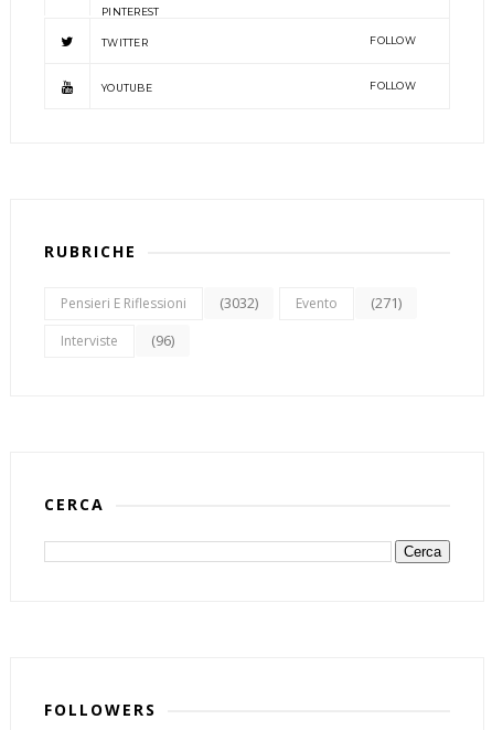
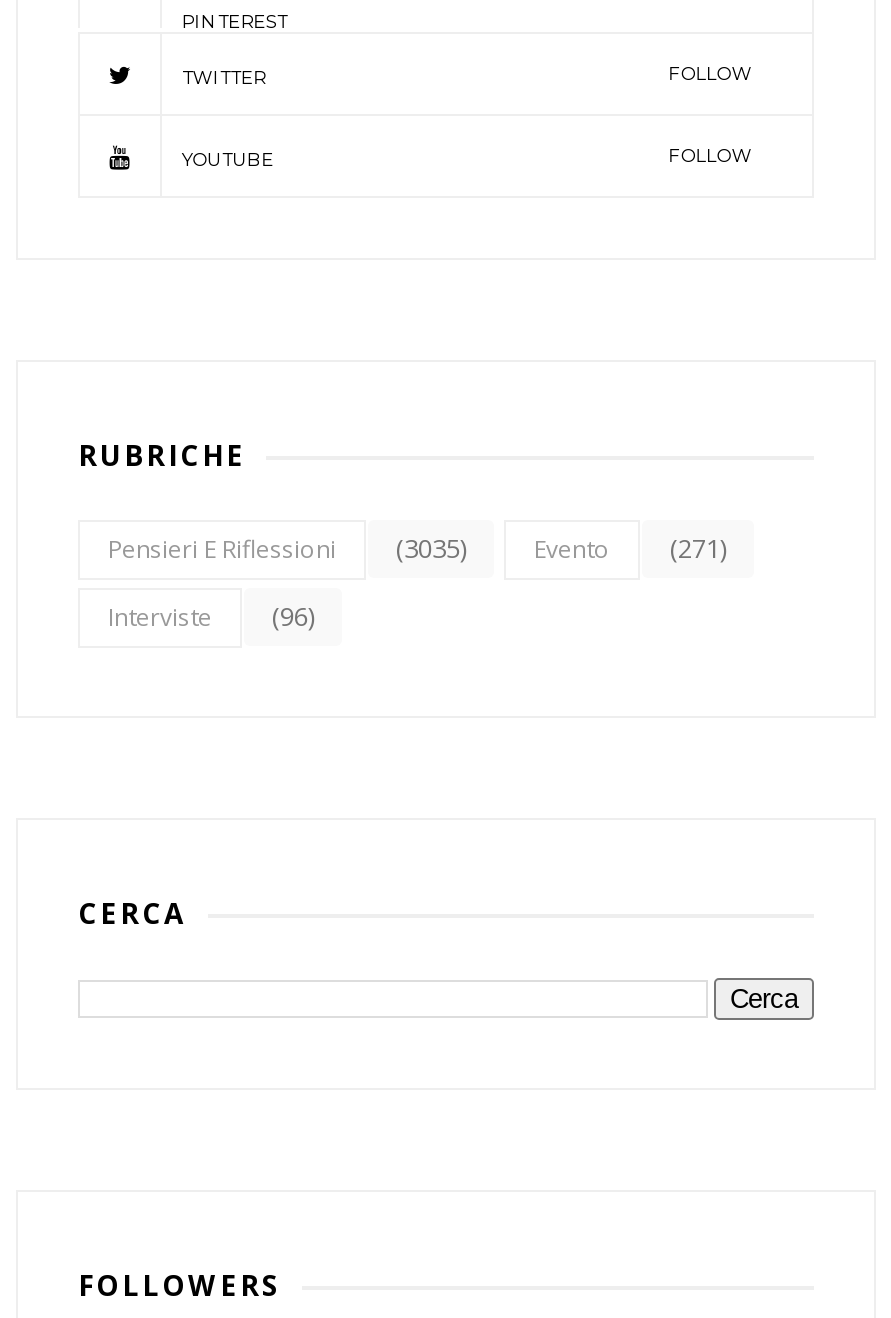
- Pensieri E Riflessioni (3032) Evento (271)
+ Pensieri E Riflessioni (3035) Evento (271)
